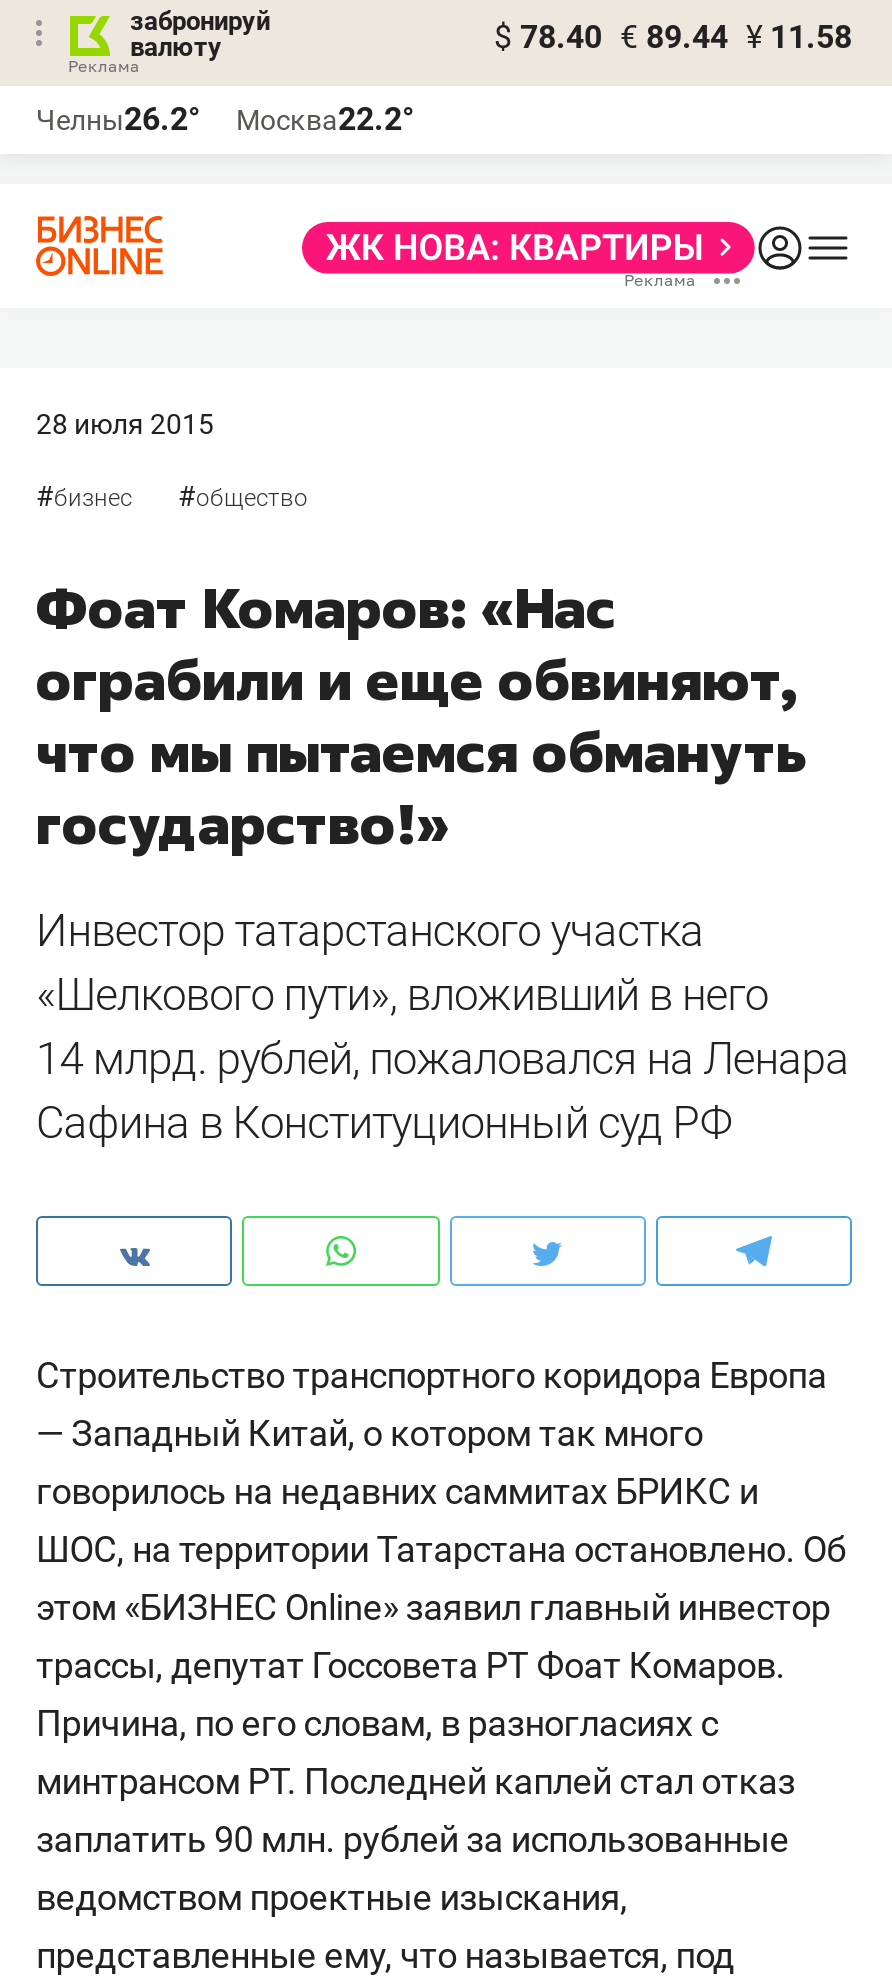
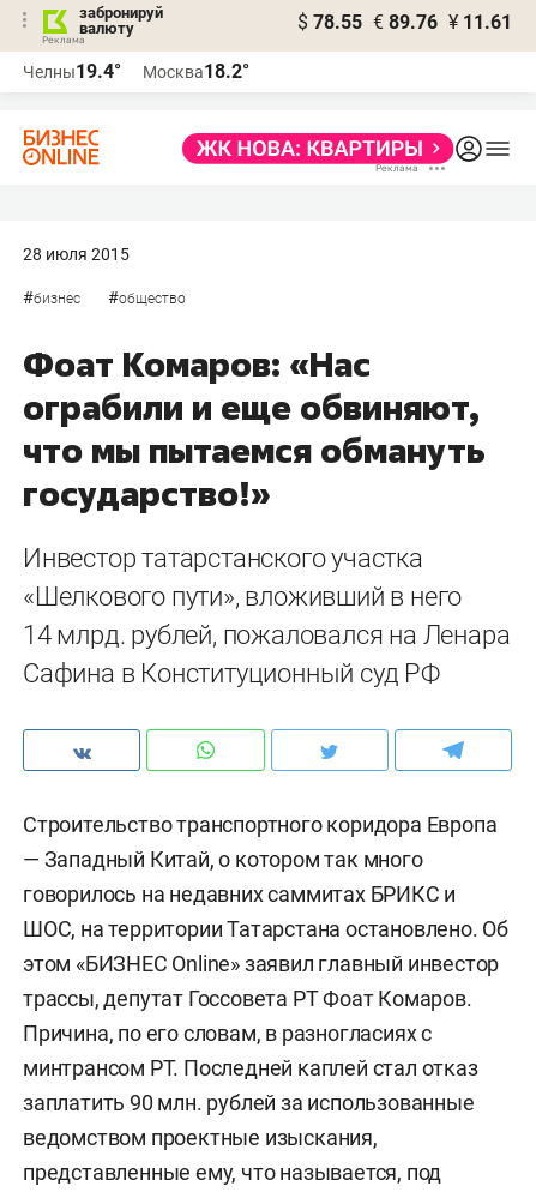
- $ 78.40 € 89.44 ¥ 11.58
+ $ 78.55 € 89.76 ¥ 11.61

- Челны26.2°
+ Челны19.4°

- Москва22.2°
+ Москва18.2°
